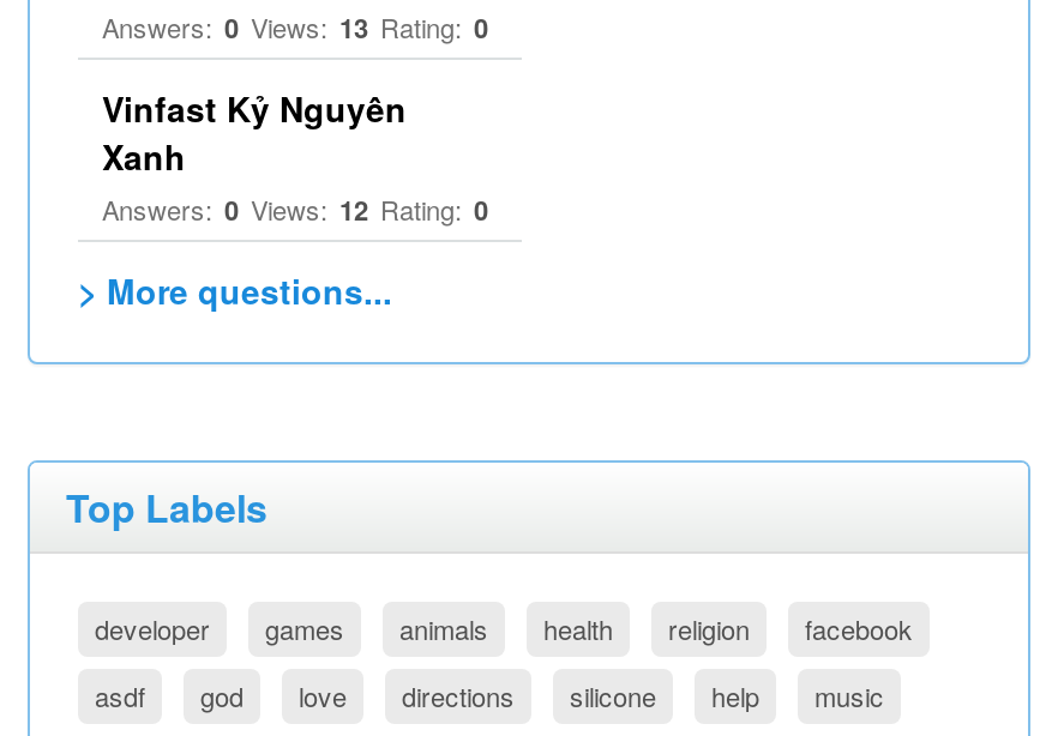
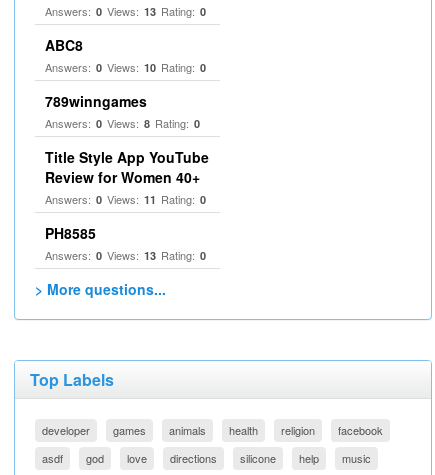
- Vinfast Kỷ Nguyên
- Xanh
- Answers: 0 Views: 12 Rating: 0
+ ABC8
+ Answers: 0 Views: 10 Rating: 0
+ 789winngames
+ Answers: 0 Views: 8 Rating: 0
+ Title Style App YouTube
+ Review for Women 40+
+ Answers: 0 Views: 11 Rating: 0
+ PH8585
+ Answers: 0 Views: 13 Rating: 0
